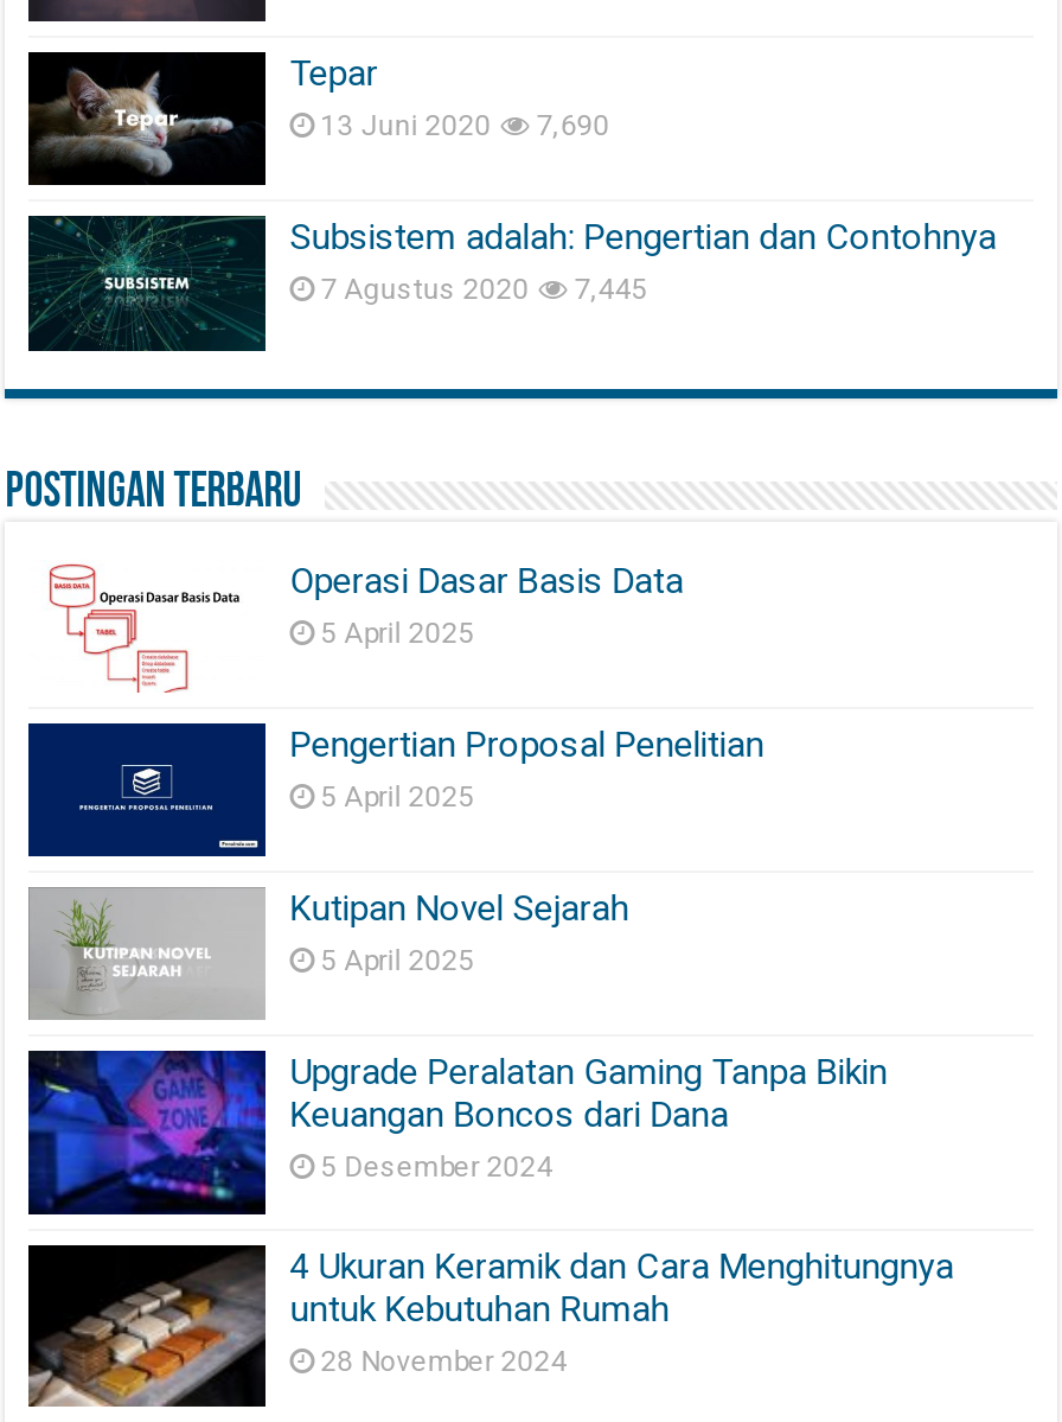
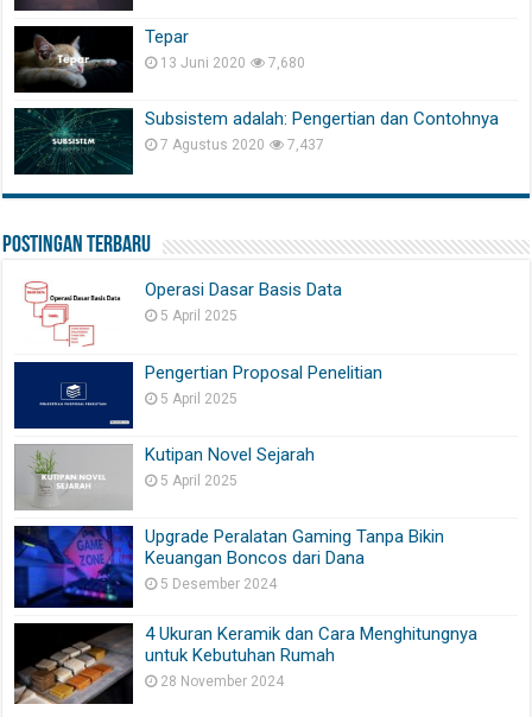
- 13 Juni 2020 7,690
+ 13 Juni 2020 7,680

- 7 Agustus 2020 7,445
+ 7 Agustus 2020 7,437
